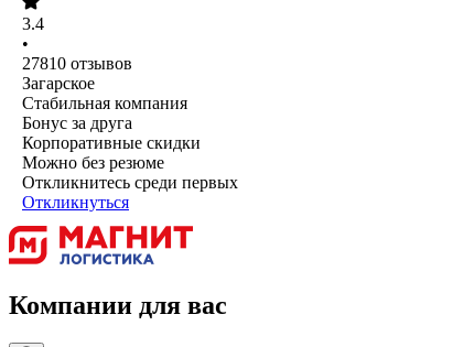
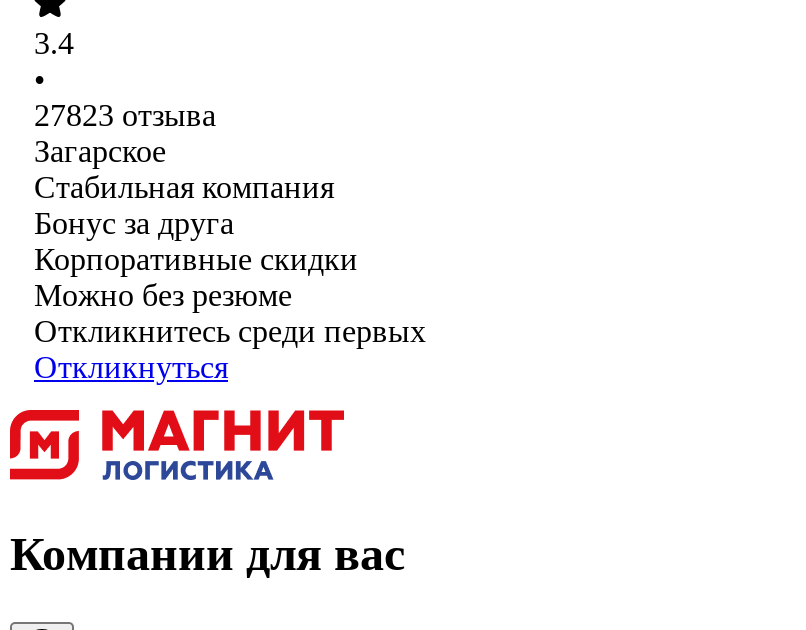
- 27810 отзывов
+ 27823 отзыва
